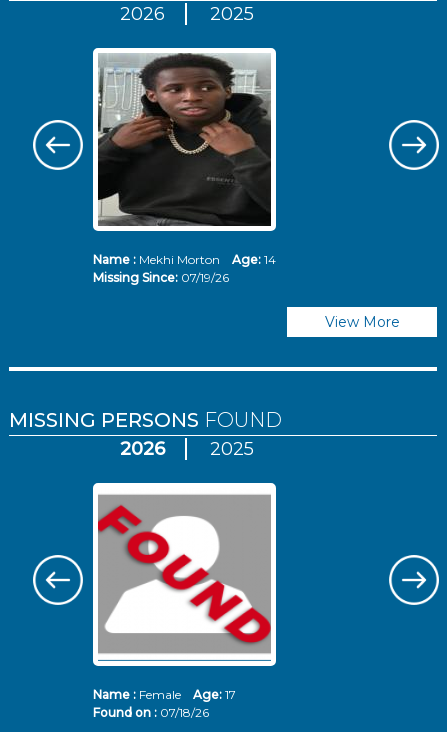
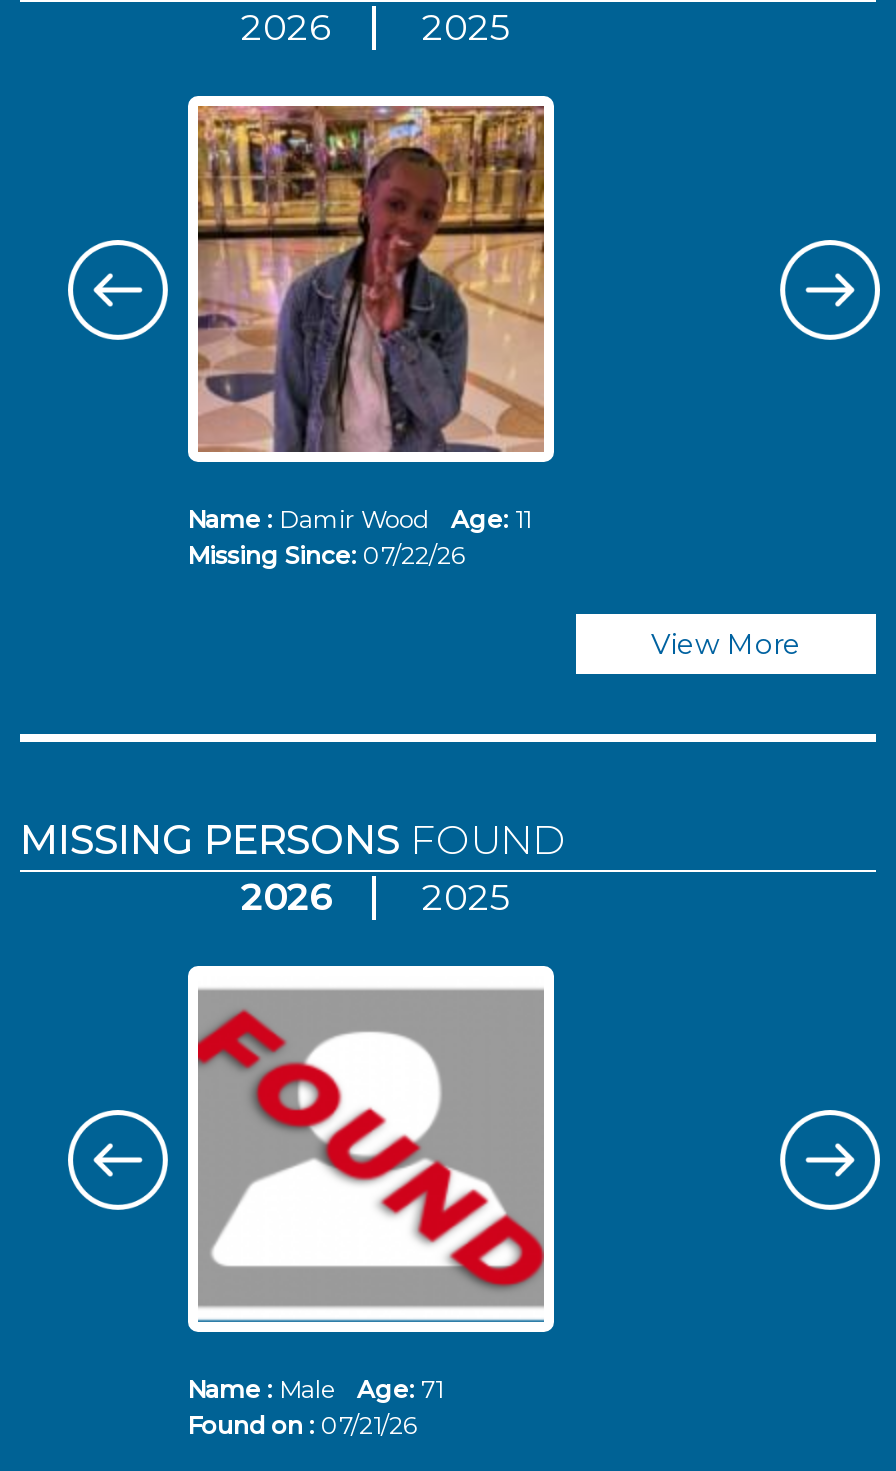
- [image]
- Name : Mekhi Morton Age: 14
+ [image]
+ Name : Damir Wood Age: 11

- Missing Since: 07/19/26
+ Missing Since: 07/22/26

- Name : Female Age: 17
+ Name : Male Age: 71

- Found on : 07/18/26
+ Found on : 07/21/26
